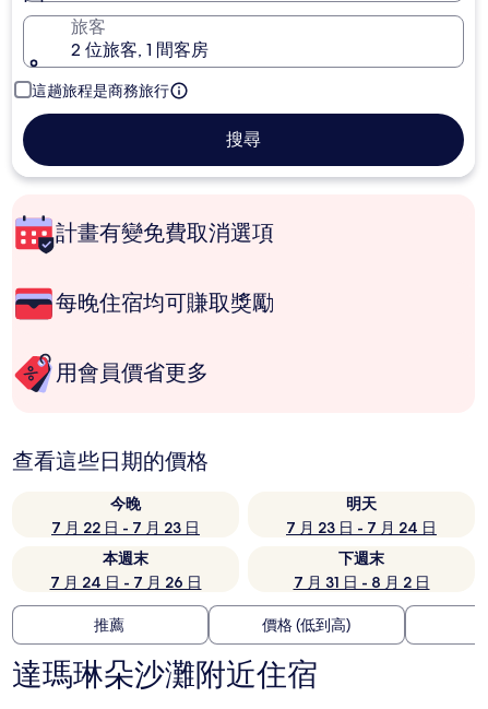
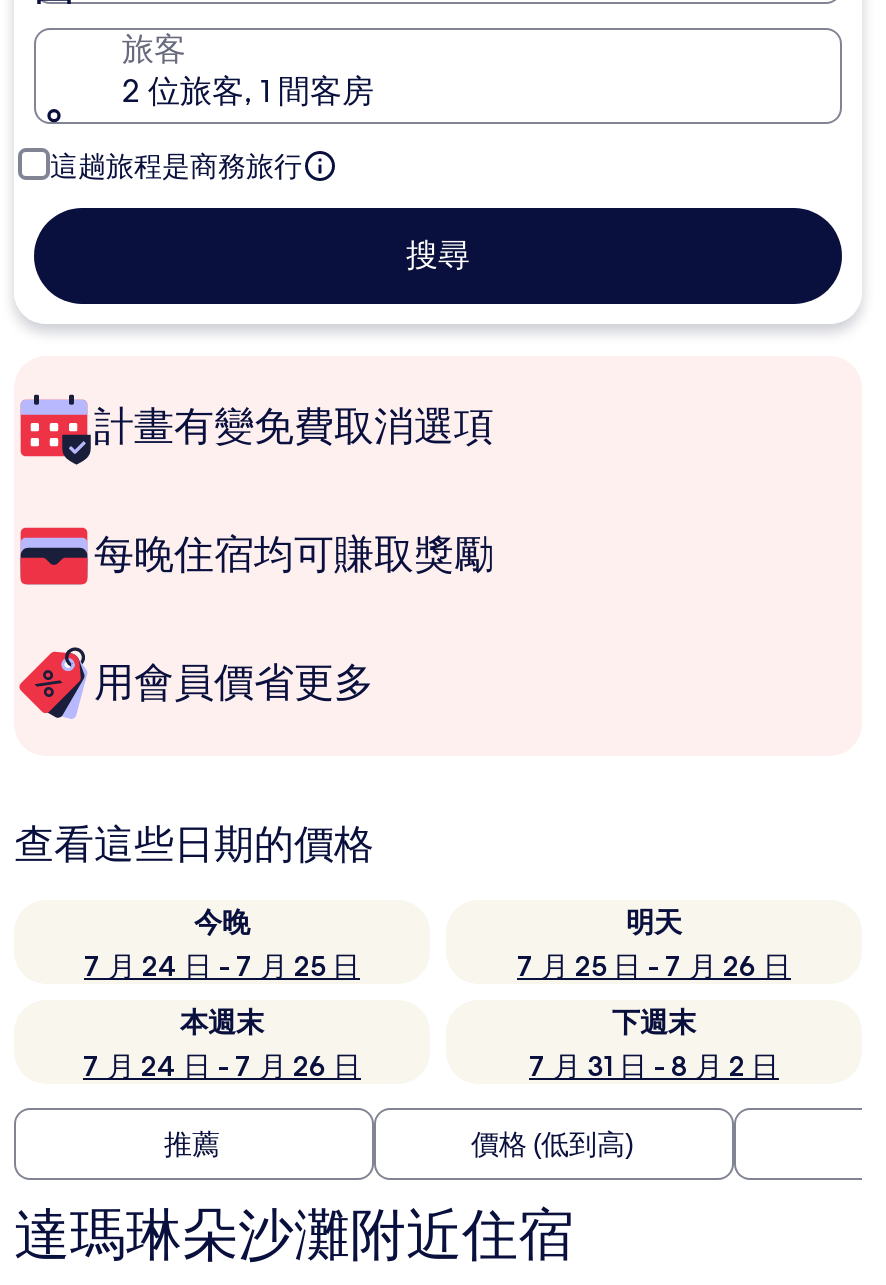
- 7 月 22 日 - 7 月 23 日
+ 7 月 24 日 - 7 月 25 日

- 7 月 23 日 - 7 月 24 日
+ 7 月 25 日 - 7 月 26 日
